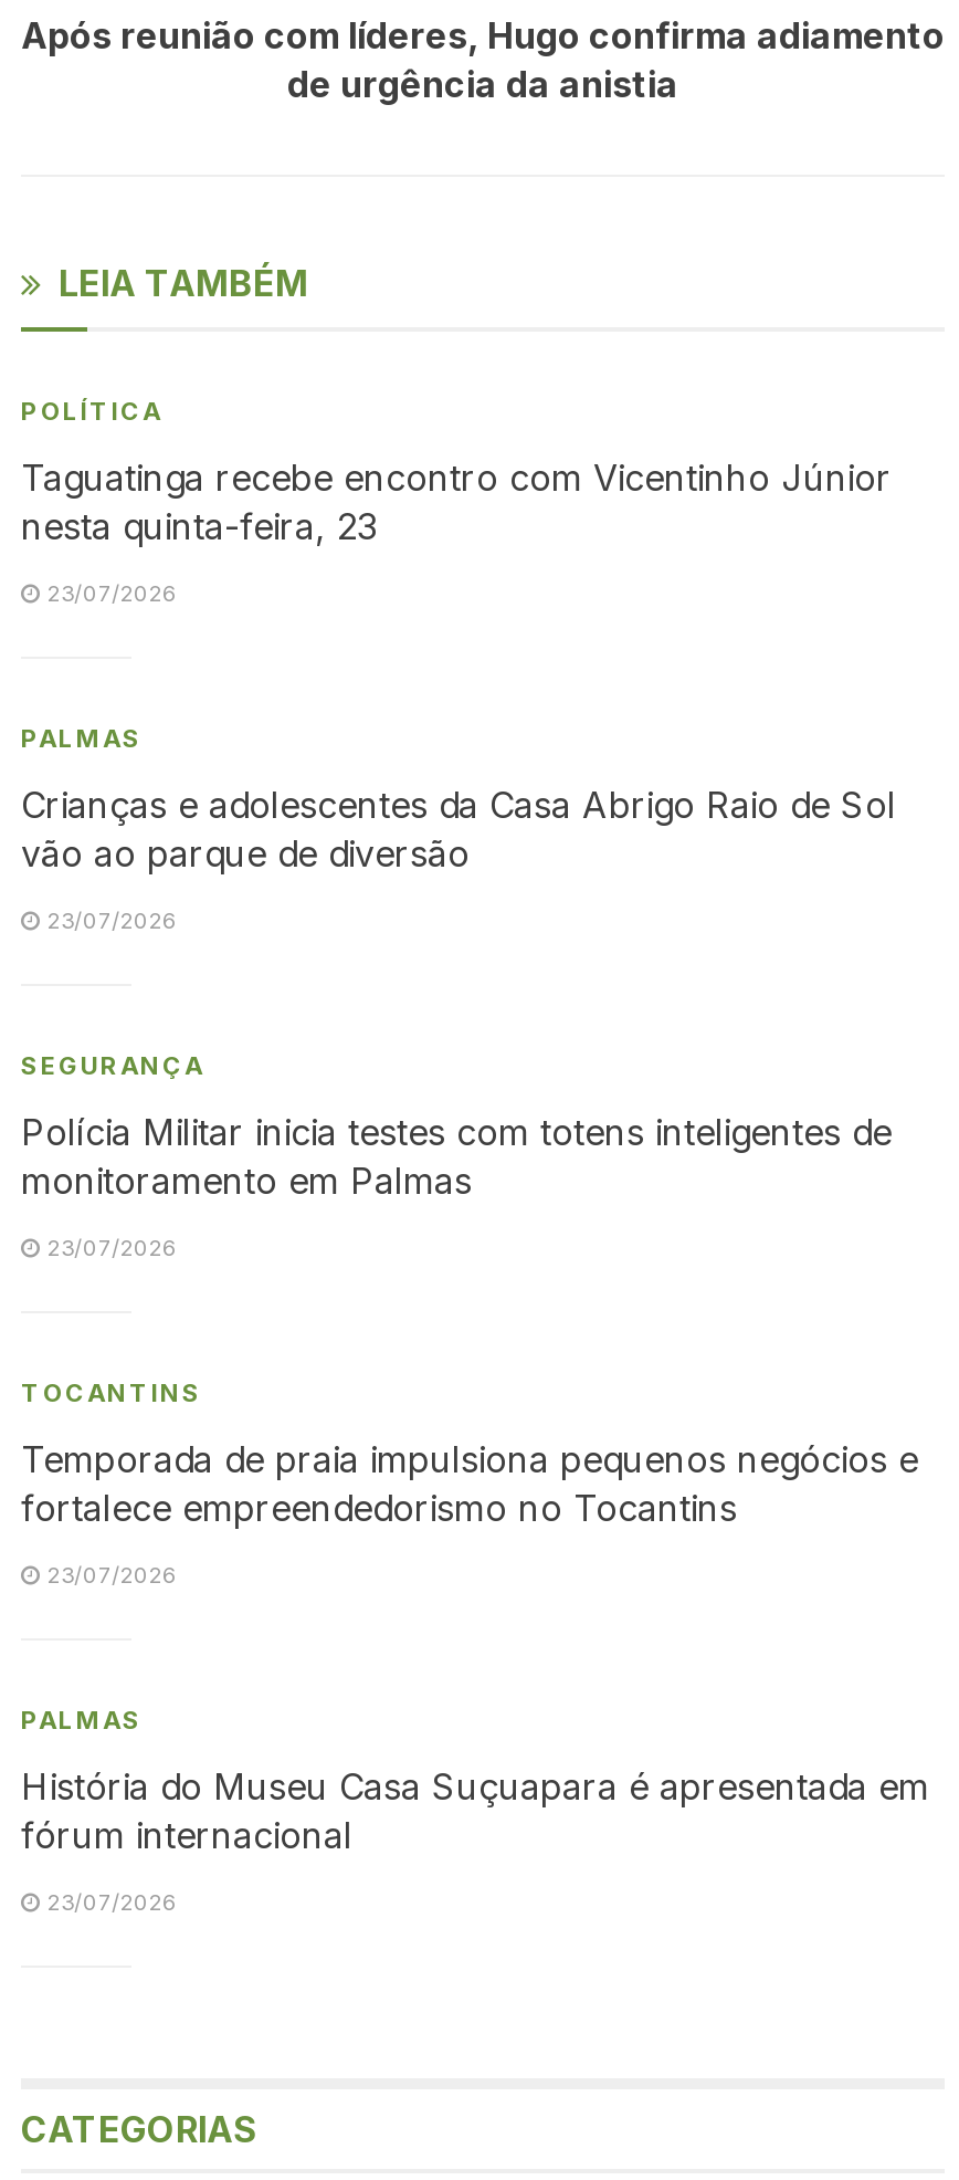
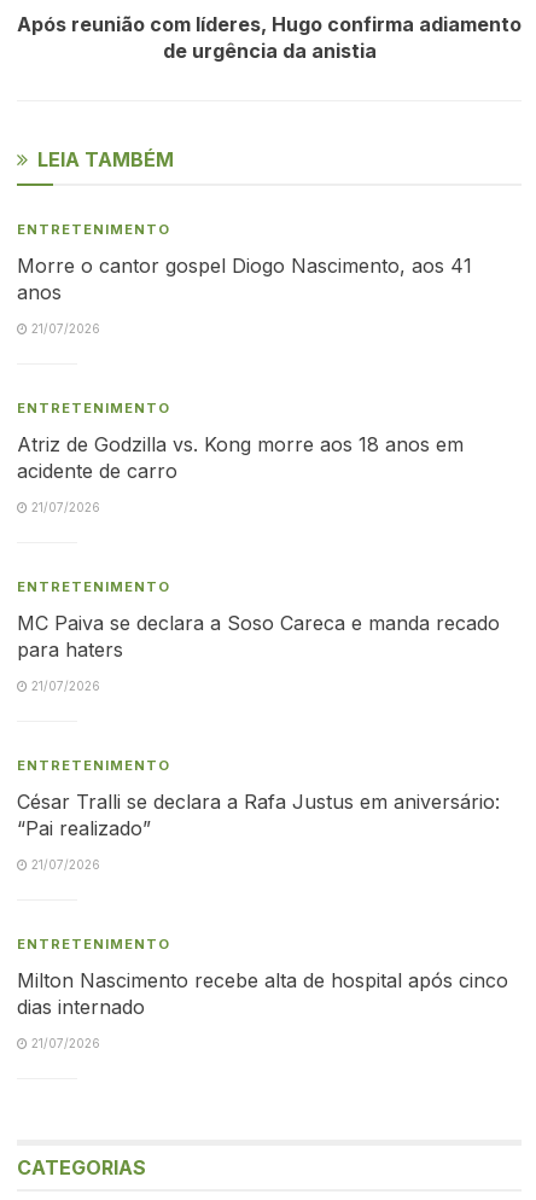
- POLÍTICA
+ ENTRETENIMENTO

- Taguatinga recebe encontro com Vicentinho Júnior
- nesta quinta-feira, 23
+ Morre o cantor gospel Diogo Nascimento, aos 41
+ anos

- 23/07/2026
+ 21/07/2026

- PALMAS
+ ENTRETENIMENTO

- Crianças e adolescentes da Casa Abrigo Raio de Sol
- vão ao parque de diversão
+ Atriz de Godzilla vs. Kong morre aos 18 anos em
+ acidente de carro

- 23/07/2026
+ 21/07/2026

- SEGURANÇA
+ ENTRETENIMENTO

- Polícia Militar inicia testes com totens inteligentes de
- monitoramento em Palmas
+ MC Paiva se declara a Soso Careca e manda recado
+ para haters

- 23/07/2026
+ 21/07/2026

- TOCANTINS
+ ENTRETENIMENTO

- Temporada de praia impulsiona pequenos negócios e
- fortalece empreendedorismo no Tocantins
+ César Tralli se declara a Rafa Justus em aniversário:
+ “Pai realizado”

- 23/07/2026
+ 21/07/2026

- PALMAS
+ ENTRETENIMENTO

- História do Museu Casa Suçuapara é apresentada em
- fórum internacional
+ Milton Nascimento recebe alta de hospital após cinco
+ dias internado

- 23/07/2026
+ 21/07/2026
